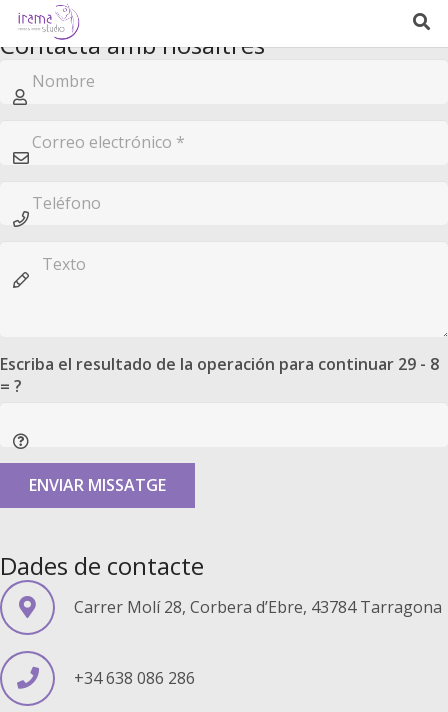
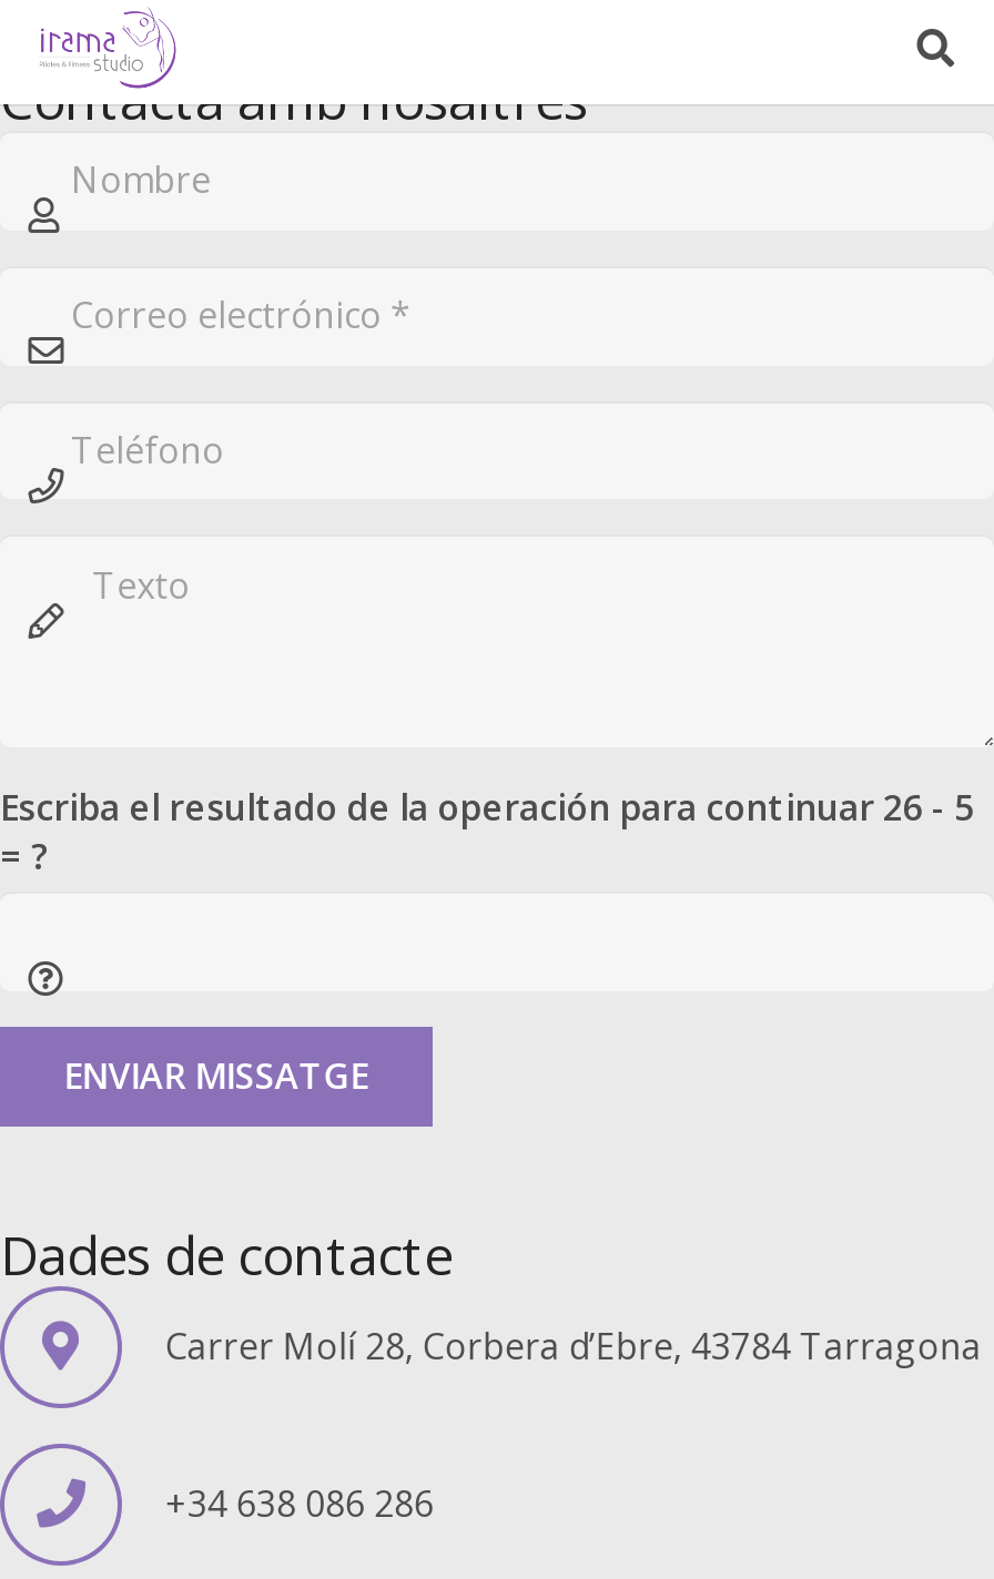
- Escriba el resultado de la operación para continuar 29 - 8
+ Escriba el resultado de la operación para continuar 26 - 5
